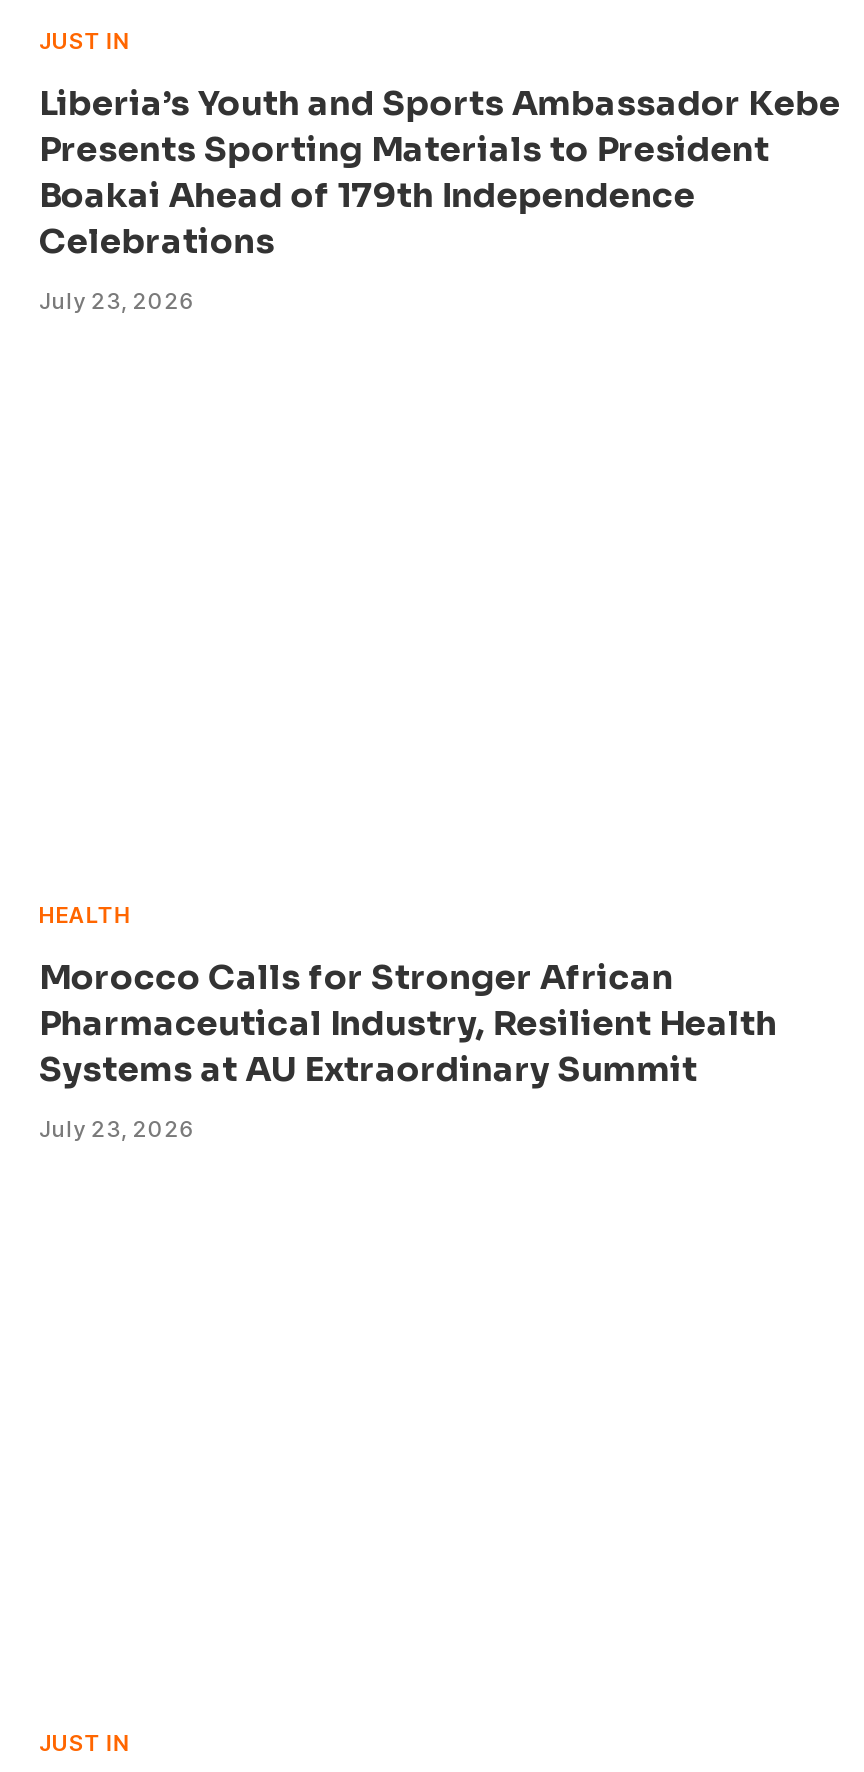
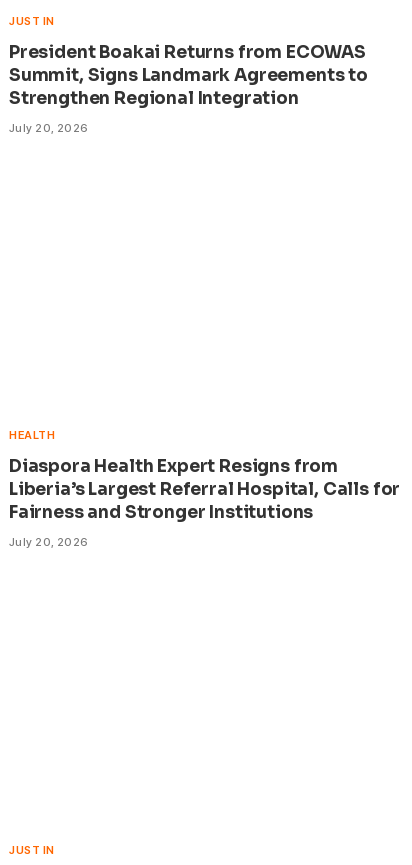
- Liberia’s Youth and Sports Ambassador Kebe
- Presents Sporting Materials to President
- Boakai Ahead of 179th Independence
- Celebrations
+ President Boakai Returns from ECOWAS
+ Summit, Signs Landmark Agreements to
+ Strengthen Regional Integration

- July 23, 2026
+ July 20, 2026

- Morocco Calls for Stronger African
- Pharmaceutical Industry, Resilient Health
- Systems at AU Extraordinary Summit
+ Diaspora Health Expert Resigns from
+ Liberia’s Largest Referral Hospital, Calls for
+ Fairness and Stronger Institutions

- July 23, 2026
+ July 20, 2026
